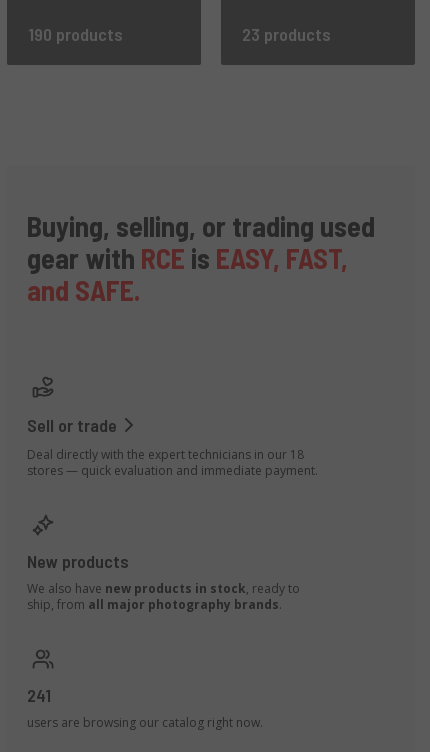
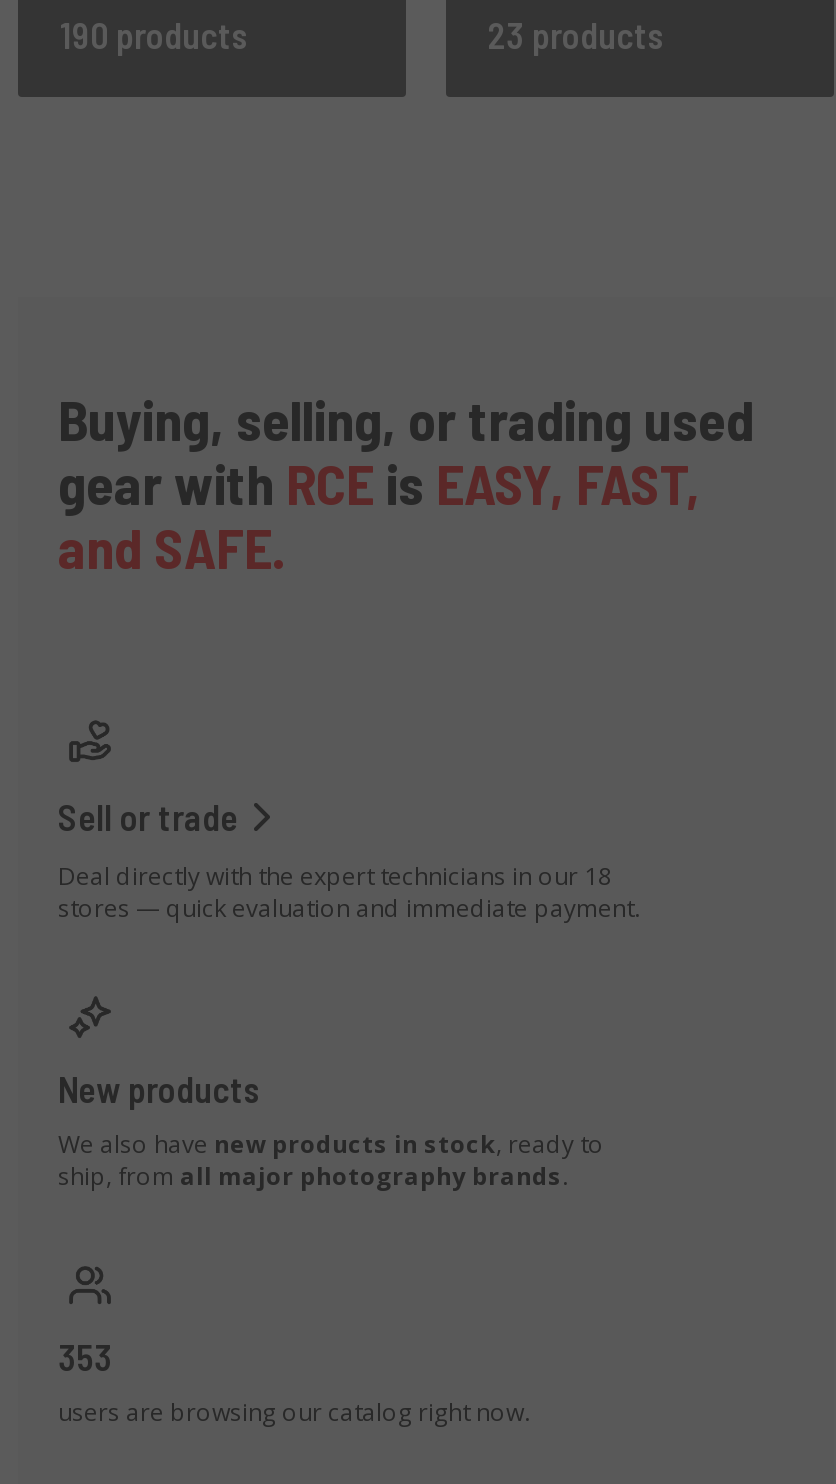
- 241
+ 353
